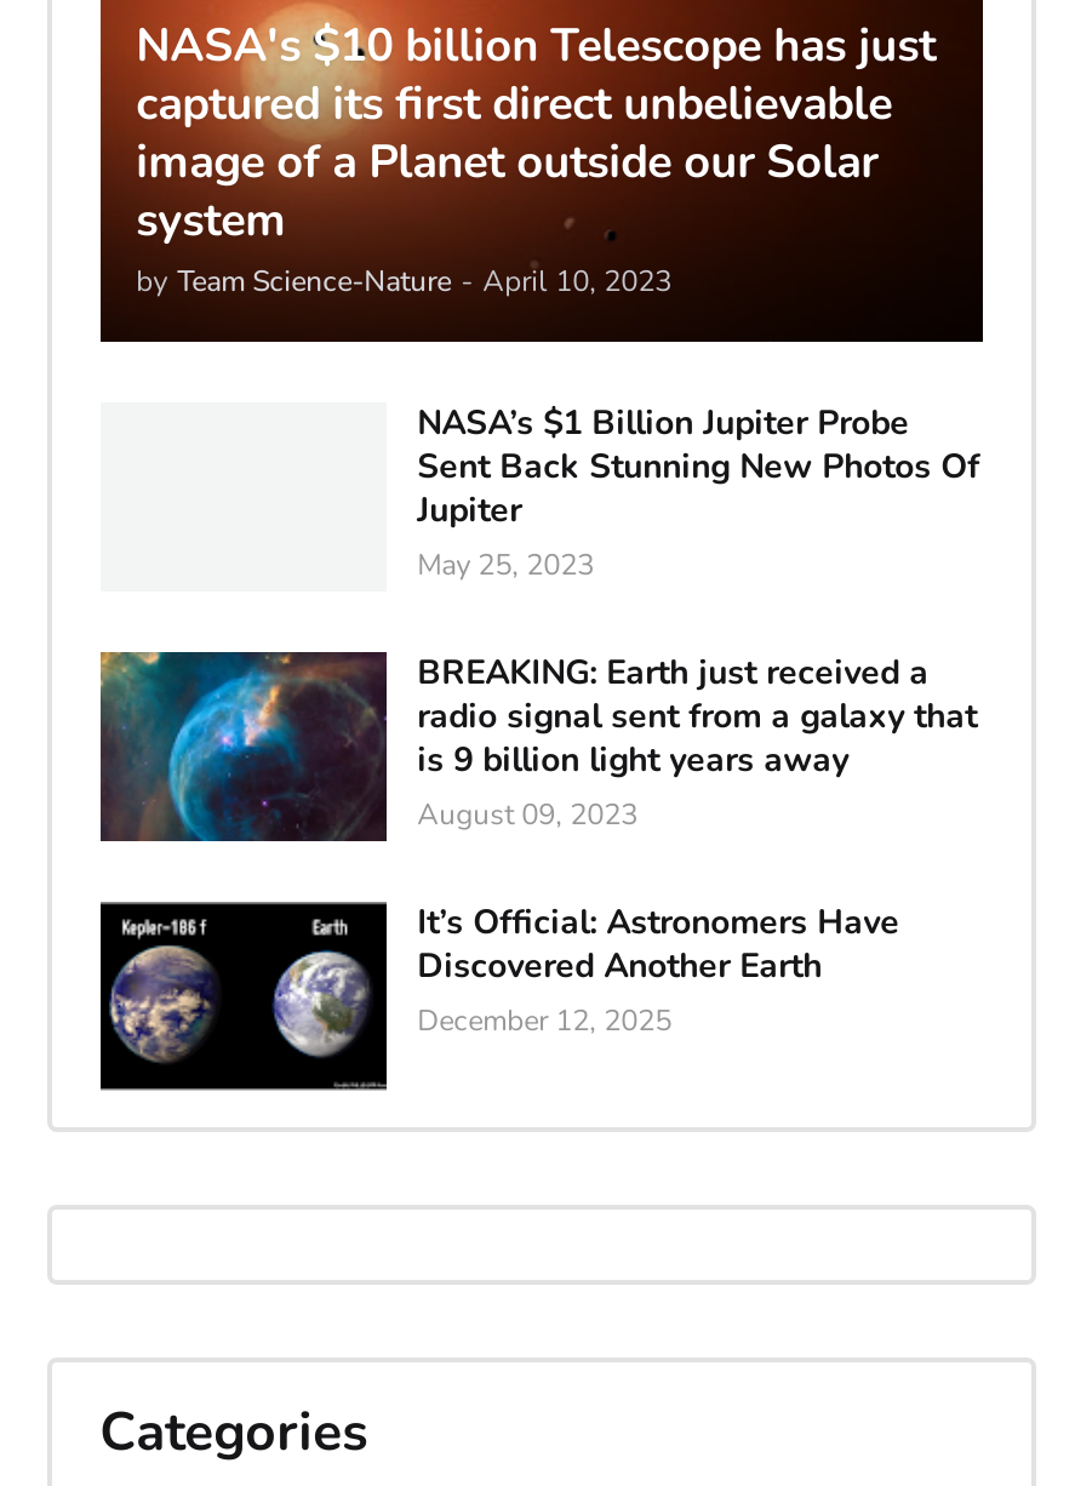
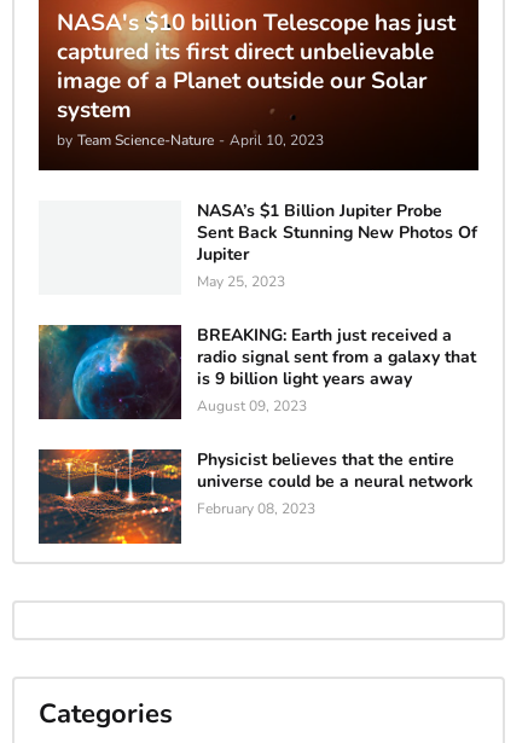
- [image]
- It’s Official: Astronomers Have
- Discovered Another Earth
- December 12, 2025
+ [image]
+ Physicist believes that the entire
+ universe could be a neural network
+ February 08, 2023
